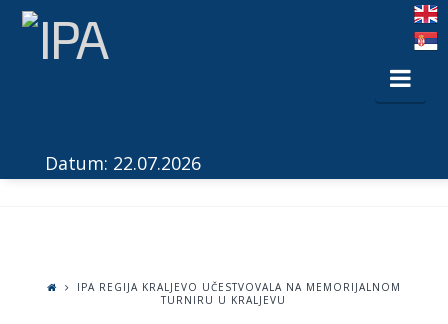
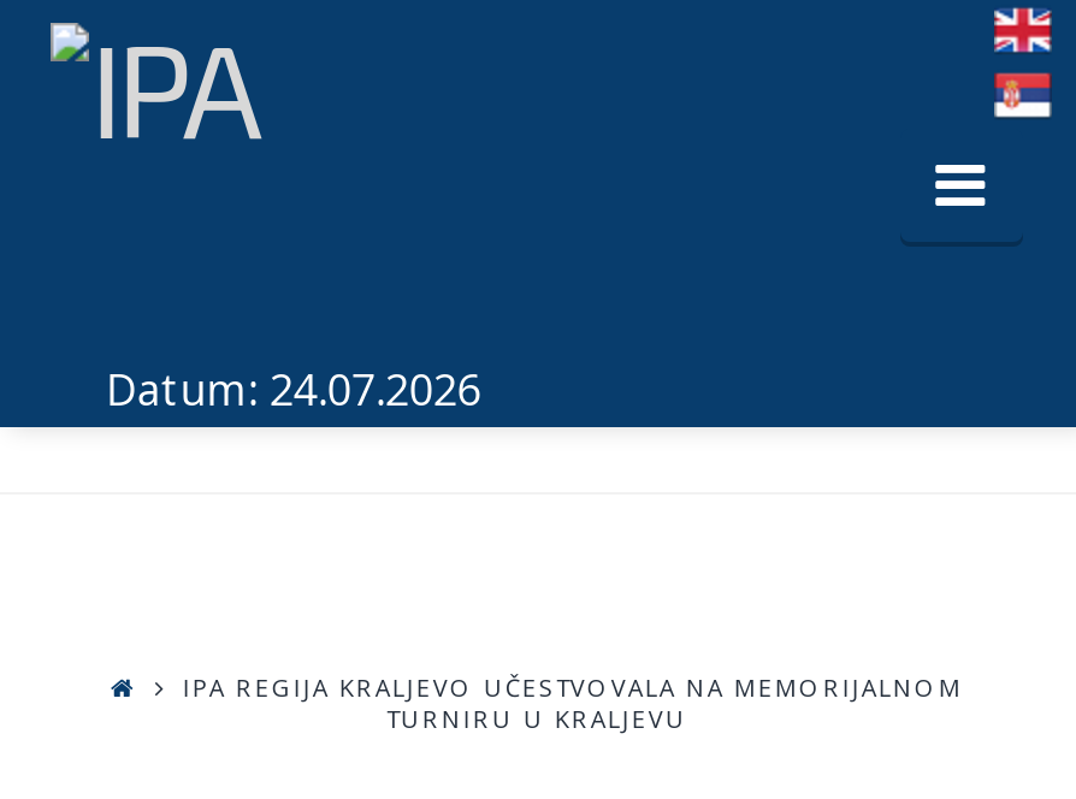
- Datum: 22.07.2026
+ Datum: 24.07.2026
